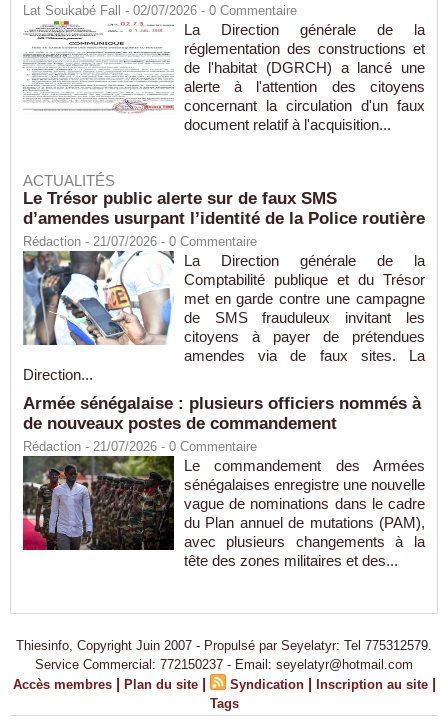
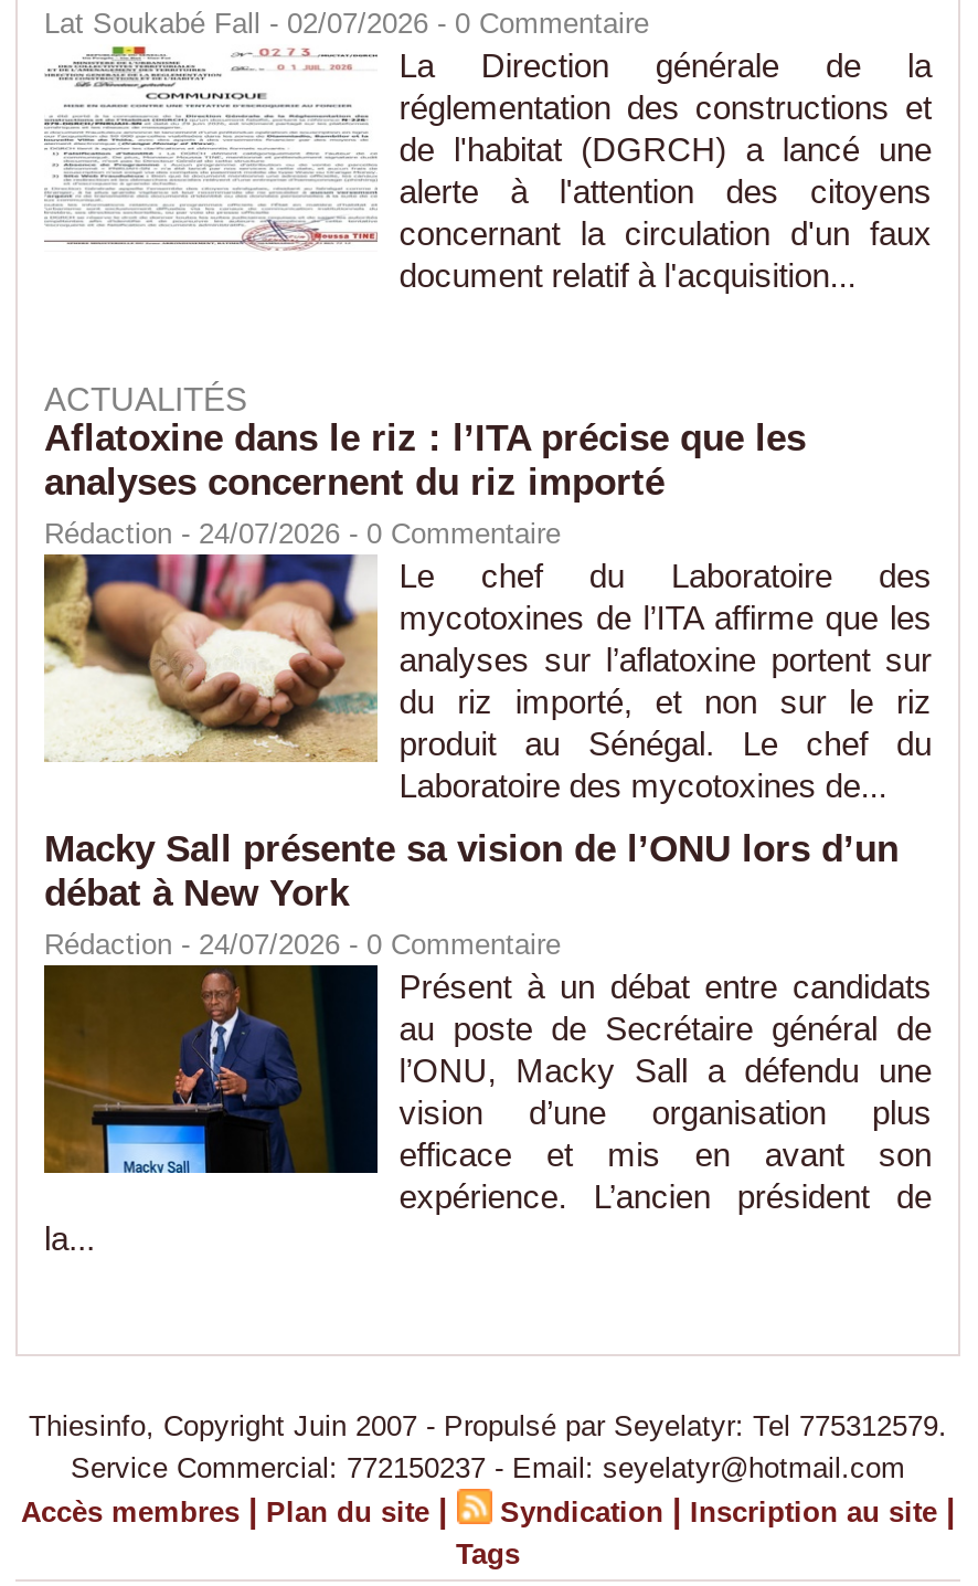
- [image]
- Le Trésor public alerte sur de faux SMS
- d’amendes usurpant l’identité de la Police routière
- Rédaction - 21/07/2026 - 0 Commentaire
- La Direction générale de la
- Comptabilité publique et du Trésor
- met en garde contre une campagne
- de SMS frauduleux invitant les
- citoyens à payer de prétendues
- amendes via de faux sites. La
- Direction...
+ [image]
+ Aflatoxine dans le riz : l’ITA précise que les
+ analyses concernent du riz importé
+ Rédaction - 24/07/2026 - 0 Commentaire
+ Le chef du Laboratoire des
+ mycotoxines de l’ITA affirme que les
+ analyses sur l’aflatoxine portent sur
+ du riz importé, et non sur le riz
+ produit au Sénégal. Le chef du
+ Laboratoire des mycotoxines de...

- [image]
- Armée sénégalaise : plusieurs officiers nommés à
- de nouveaux postes de commandement
- Rédaction - 21/07/2026 - 0 Commentaire
- Le commandement des Armées
- sénégalaises enregistre une nouvelle
- vague de nominations dans le cadre
- du Plan annuel de mutations (PAM),
- avec plusieurs changements à la
- tête des zones militaires et des...
+ [image]
+ Macky Sall présente sa vision de l’ONU lors d’un
+ débat à New York
+ Rédaction - 24/07/2026 - 0 Commentaire
+ Présent à un débat entre candidats
+ au poste de Secrétaire général de
+ l’ONU, Macky Sall a défendu une
+ vision d’une organisation plus
+ efficace et mis en avant son
+ expérience. L’ancien président de
+ la...
